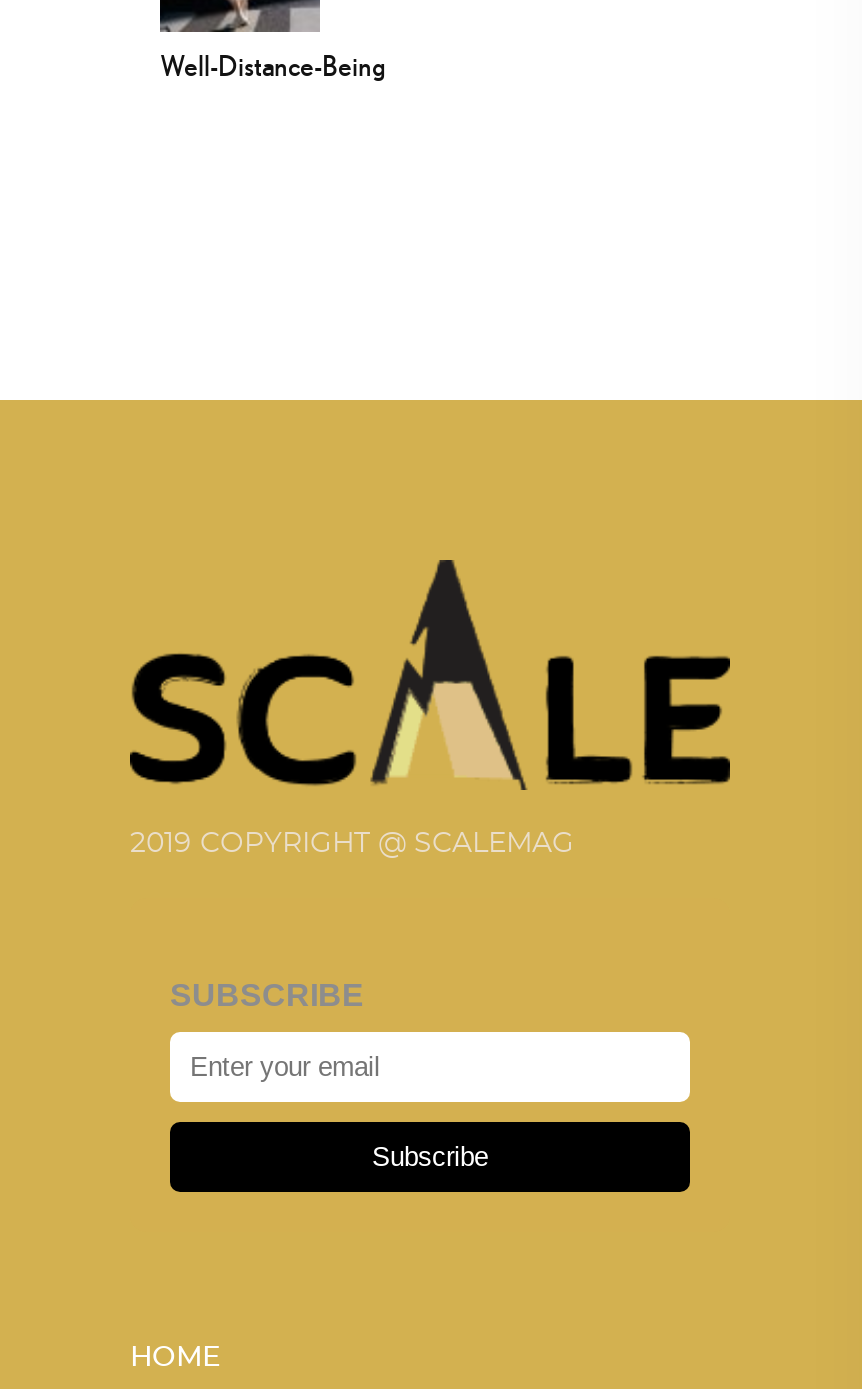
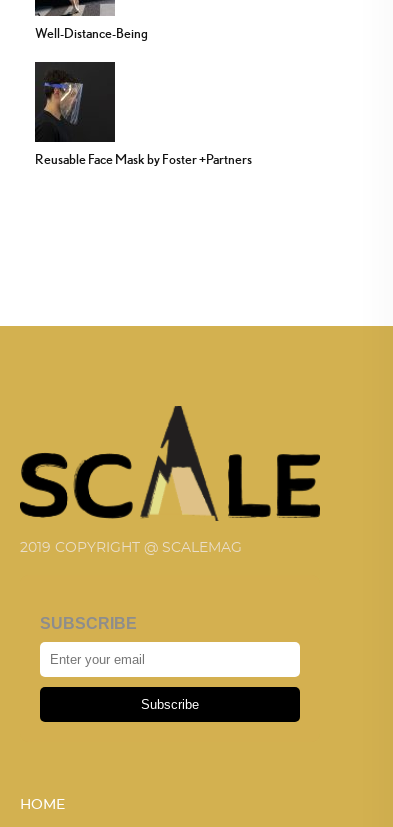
+ [image]
+ Reusable Face Mask by Foster +Partners
